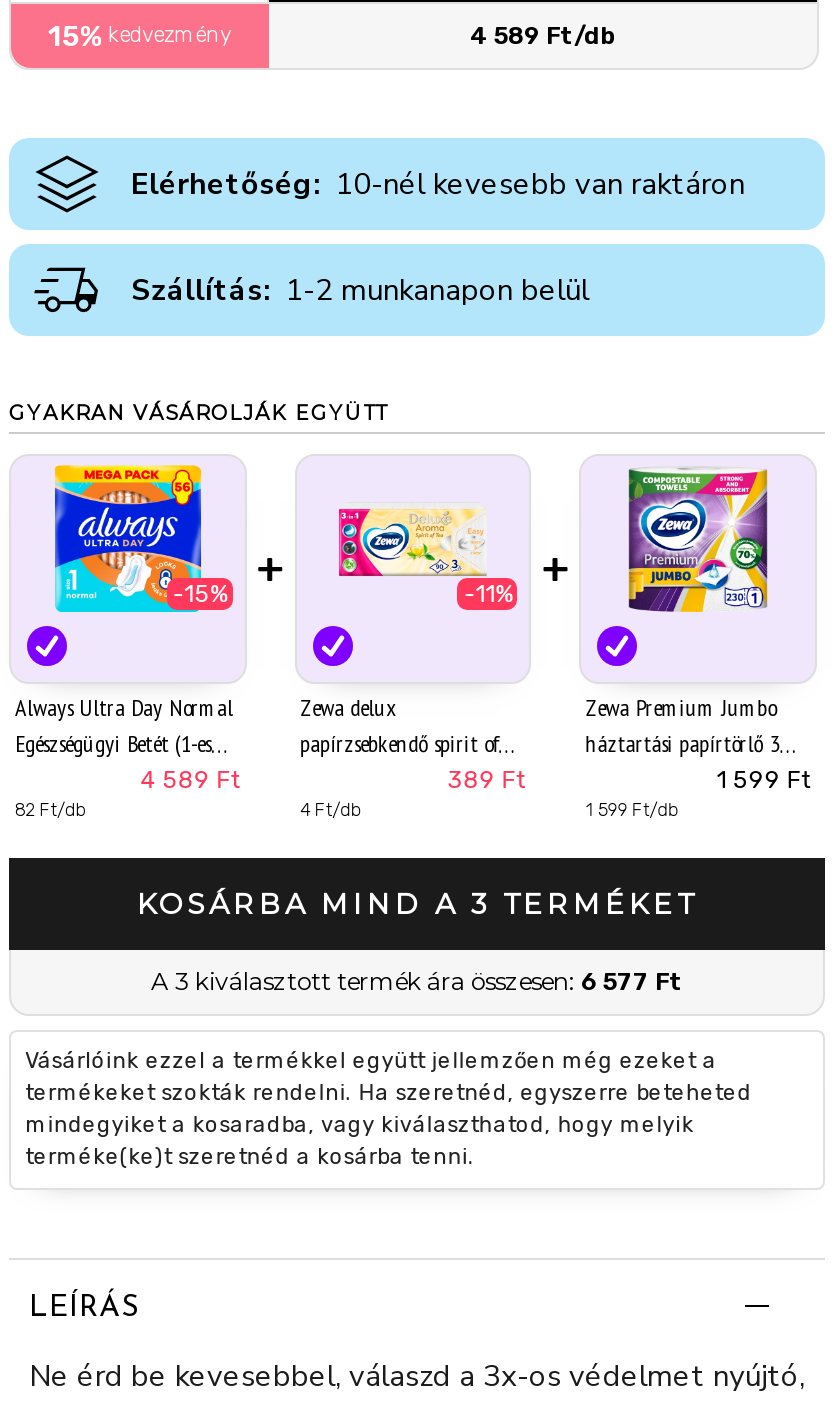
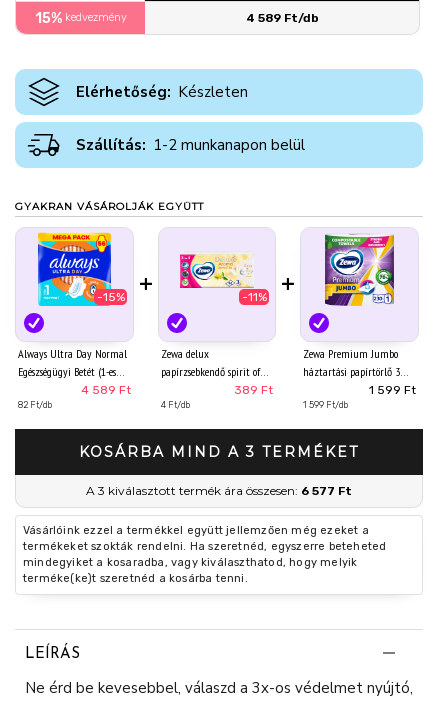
- Elérhetőség: 10-nél kevesebb van raktáron
+ Elérhetőség: Készleten
